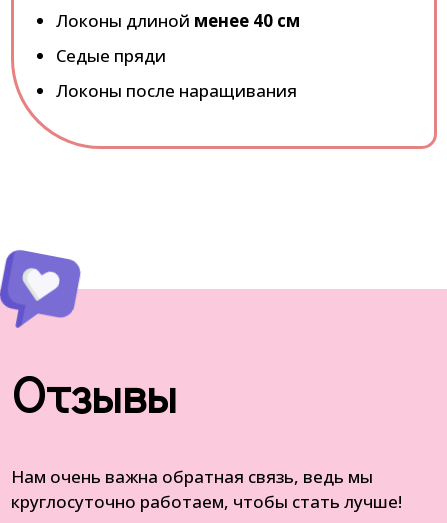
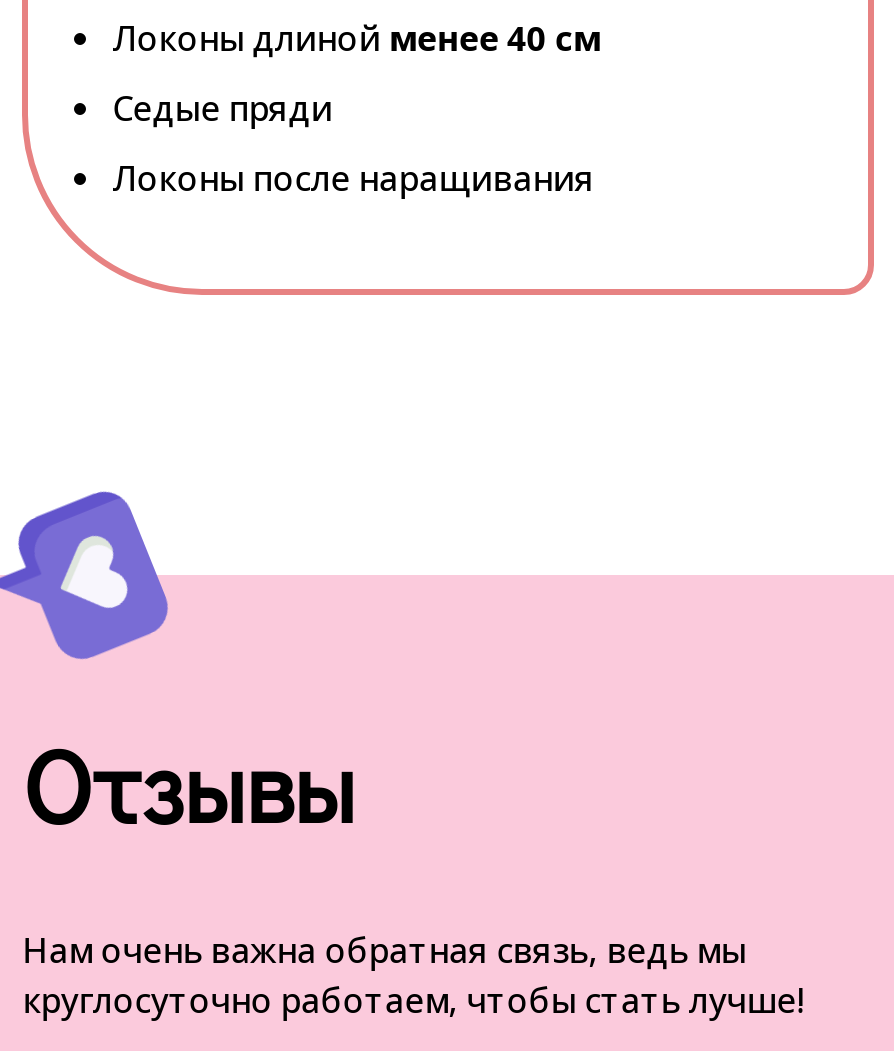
- [image]
+ [image]
